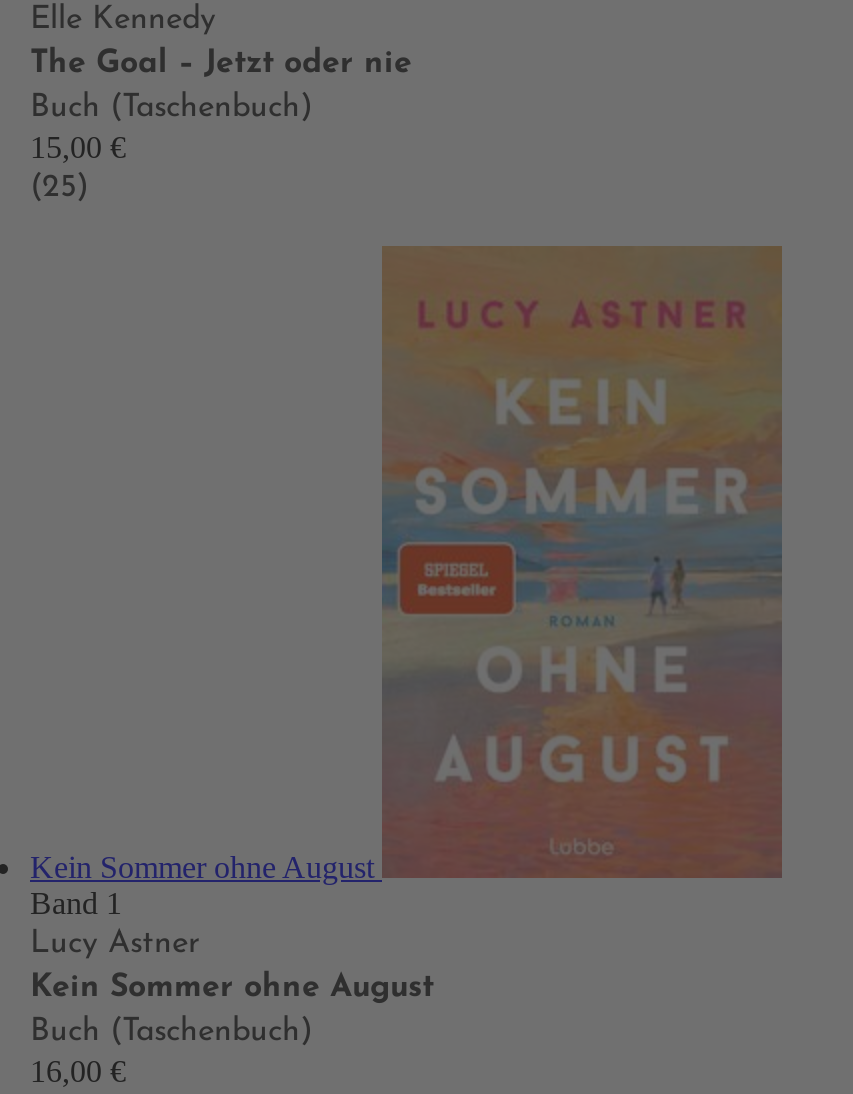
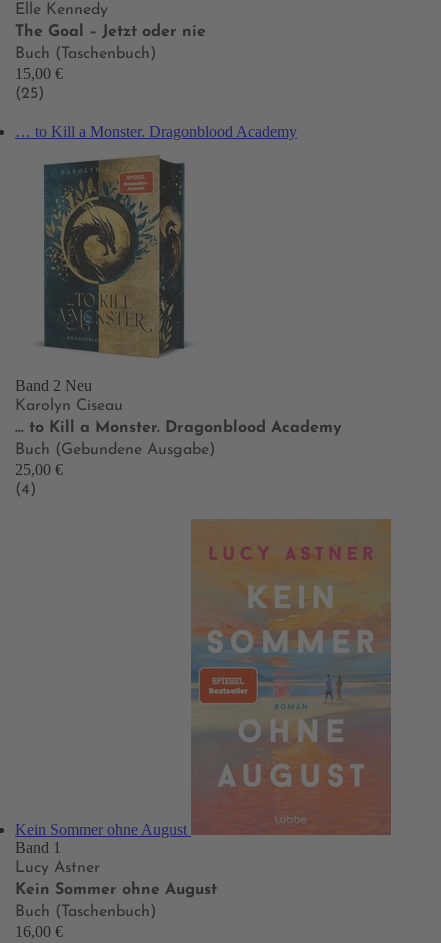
+ … to Kill a Monster. Dragonblood Academy

+ [image]
+ Band 2 Neu
+ Karolyn Ciseau
+ … to Kill a Monster. Dragonblood Academy
+ Buch (Gebundene Ausgabe)
+ 25,00 €
+ (4)
